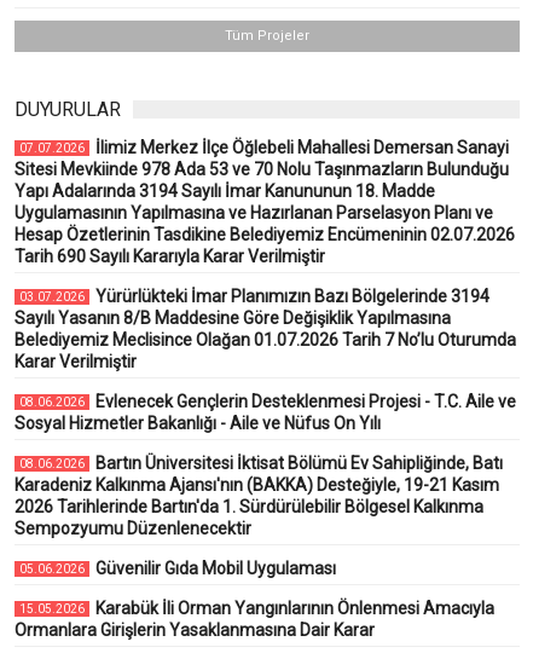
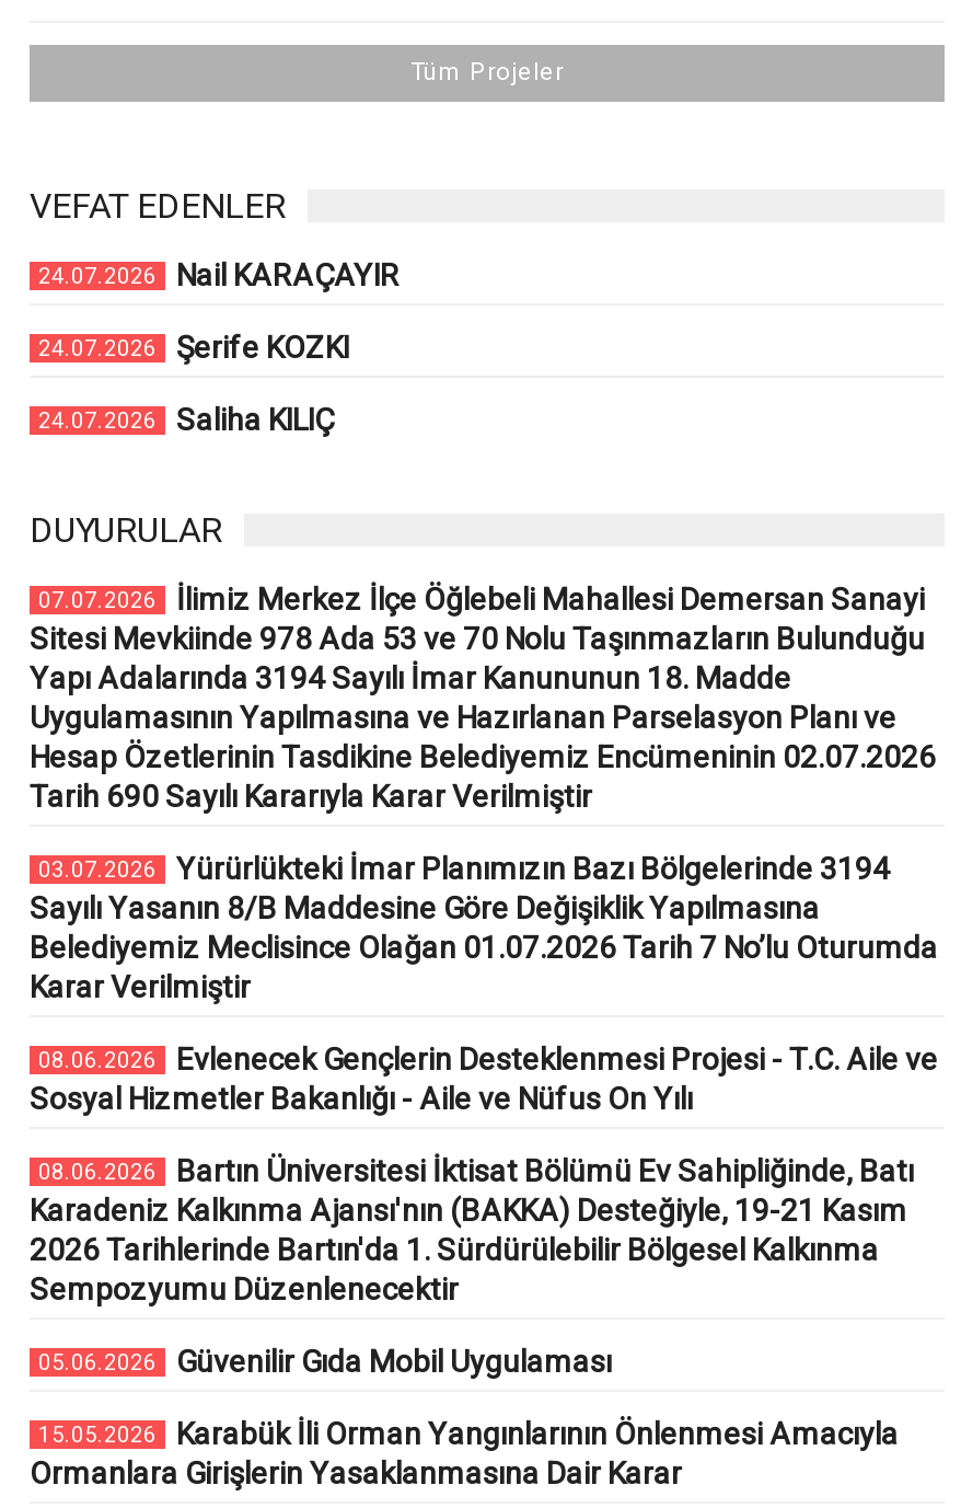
+ VEFAT EDENLER
+ 24.07.2026
+ Nail KARAÇAYIR
+ 24.07.2026
+ Şerife KOZKI
+ 24.07.2026
+ Saliha KILIÇ
